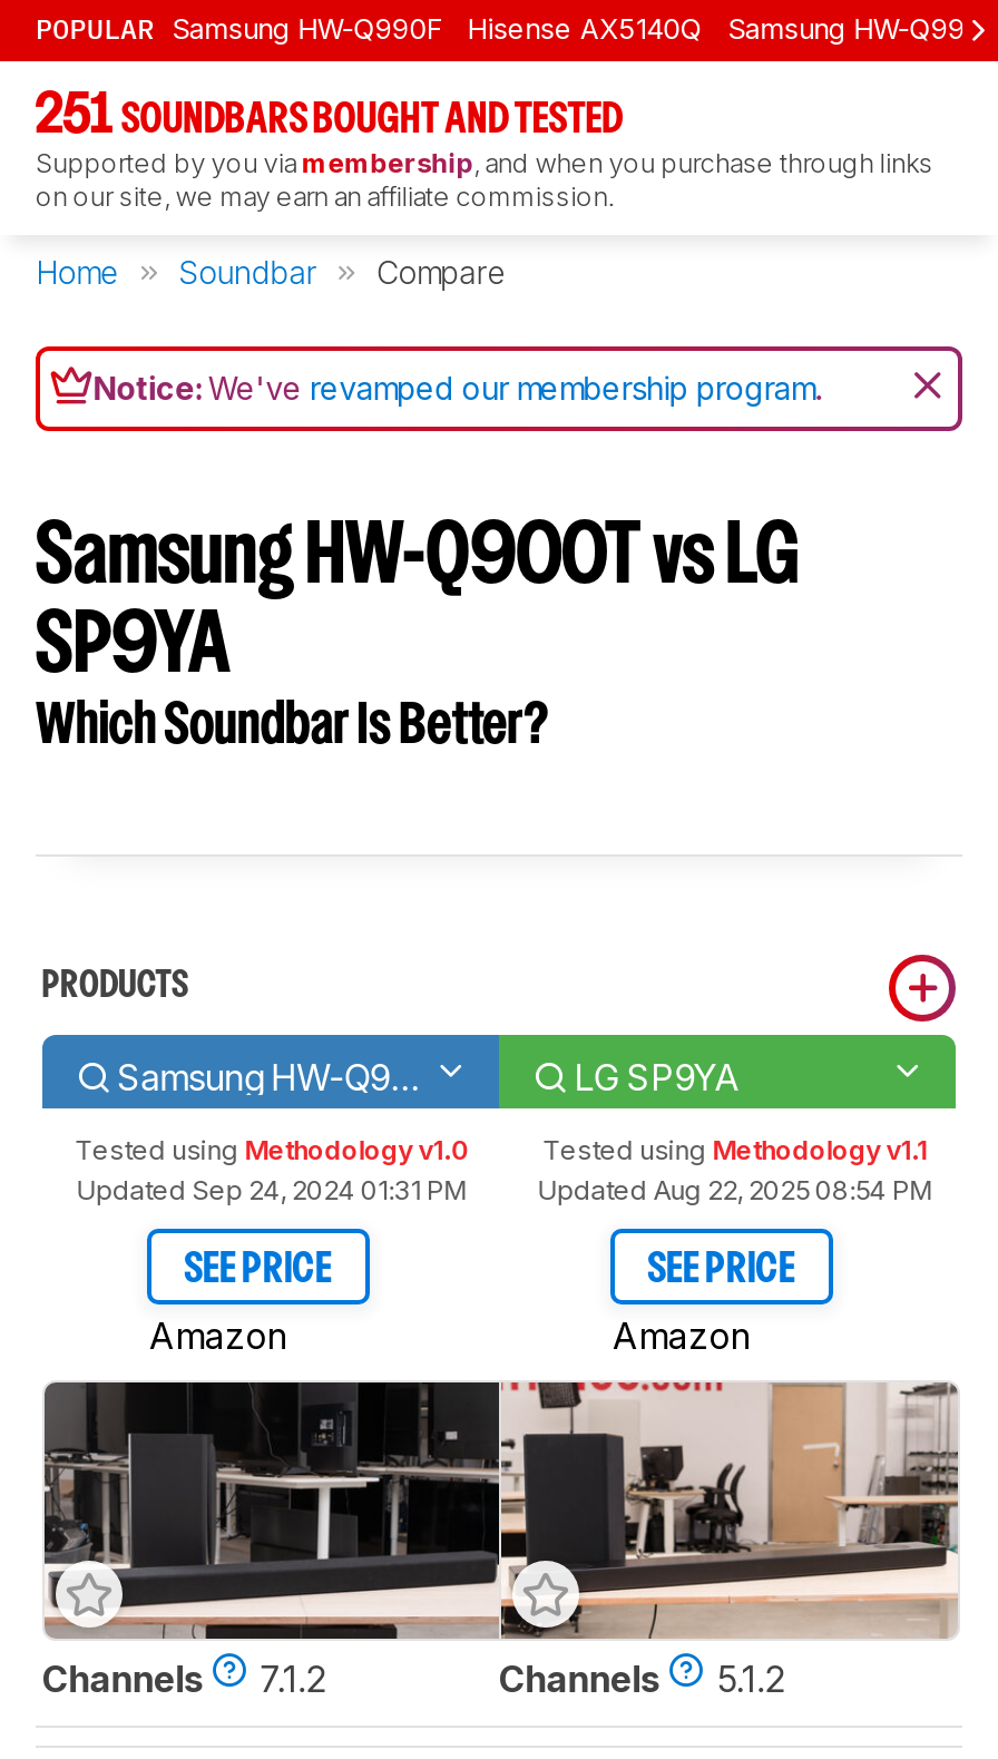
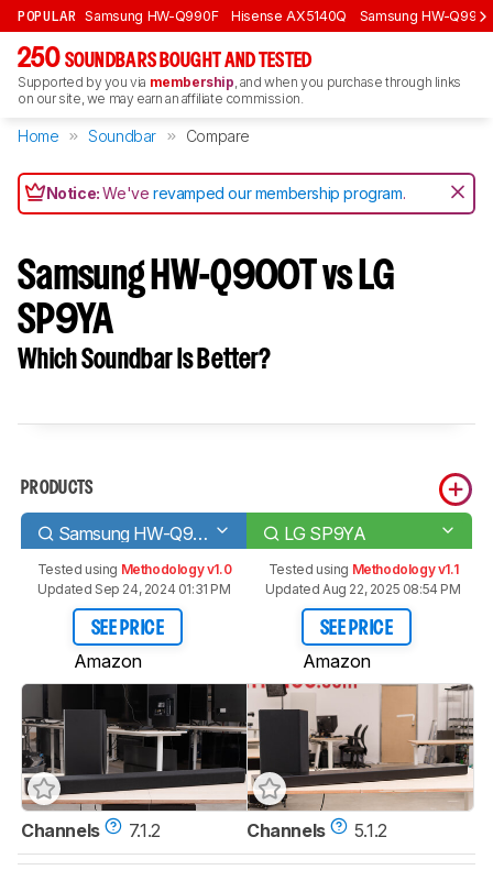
- 251 SOUNDBARS BOUGHT AND TESTED
+ 250 SOUNDBARS BOUGHT AND TESTED
